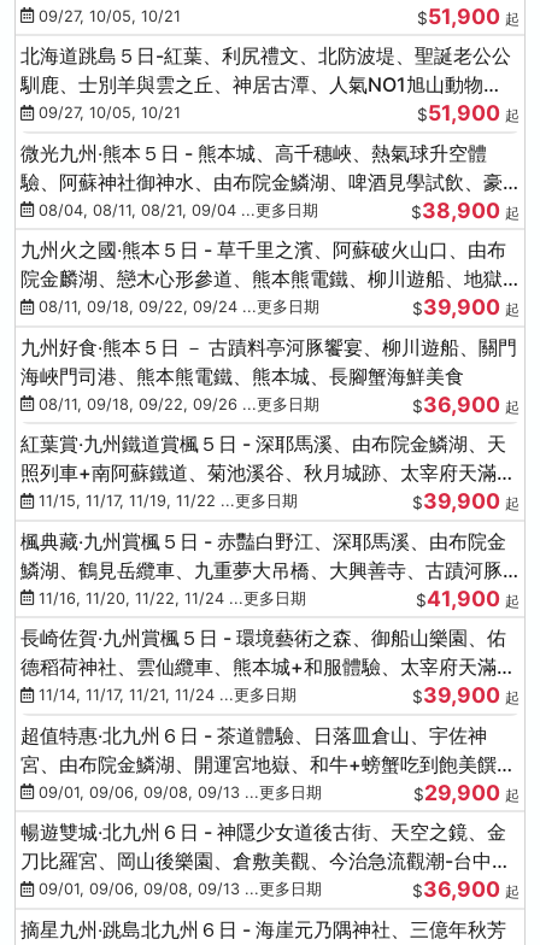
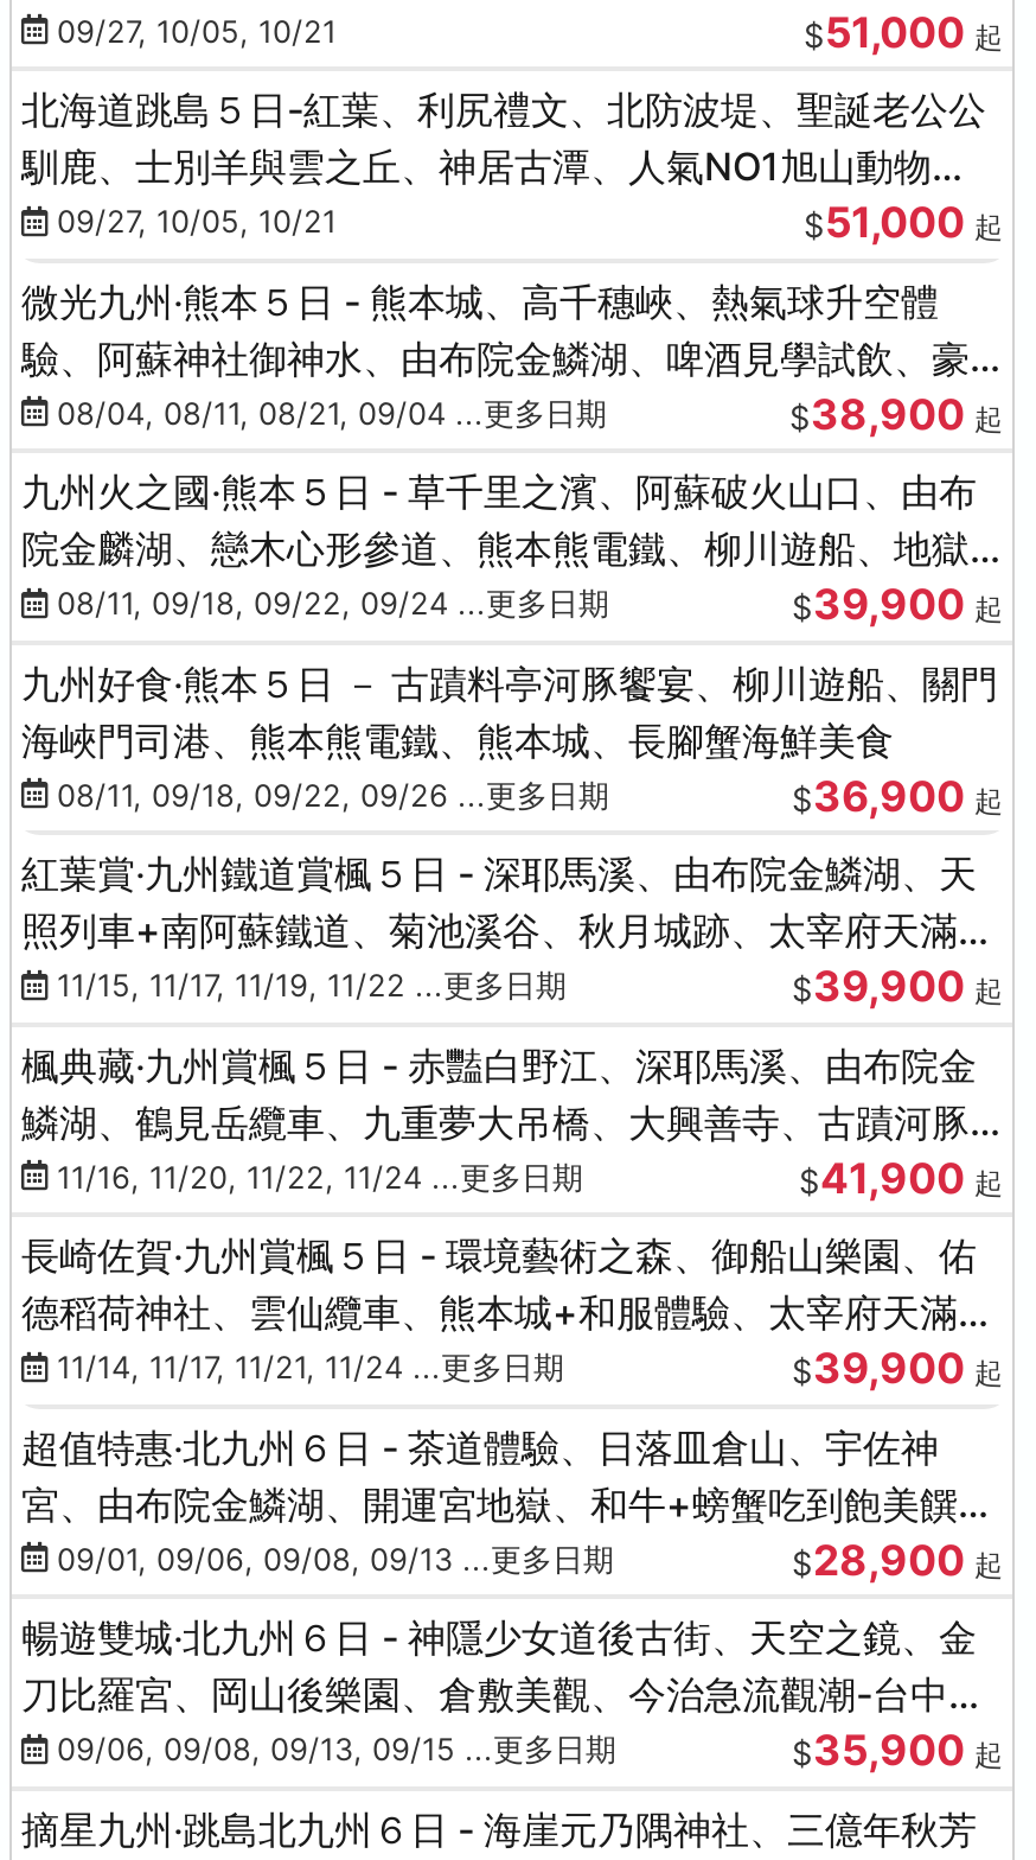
- $51,900 起
+ $51,000 起

- $51,900 起
+ $51,000 起

- $29,900 起
+ $28,900 起

- 發09/01, 09/06, 09/08, 09/13 ...更多日期
+ 發09/06, 09/08, 09/13, 09/15 ...更多日期

- $36,900 起
+ $35,900 起
